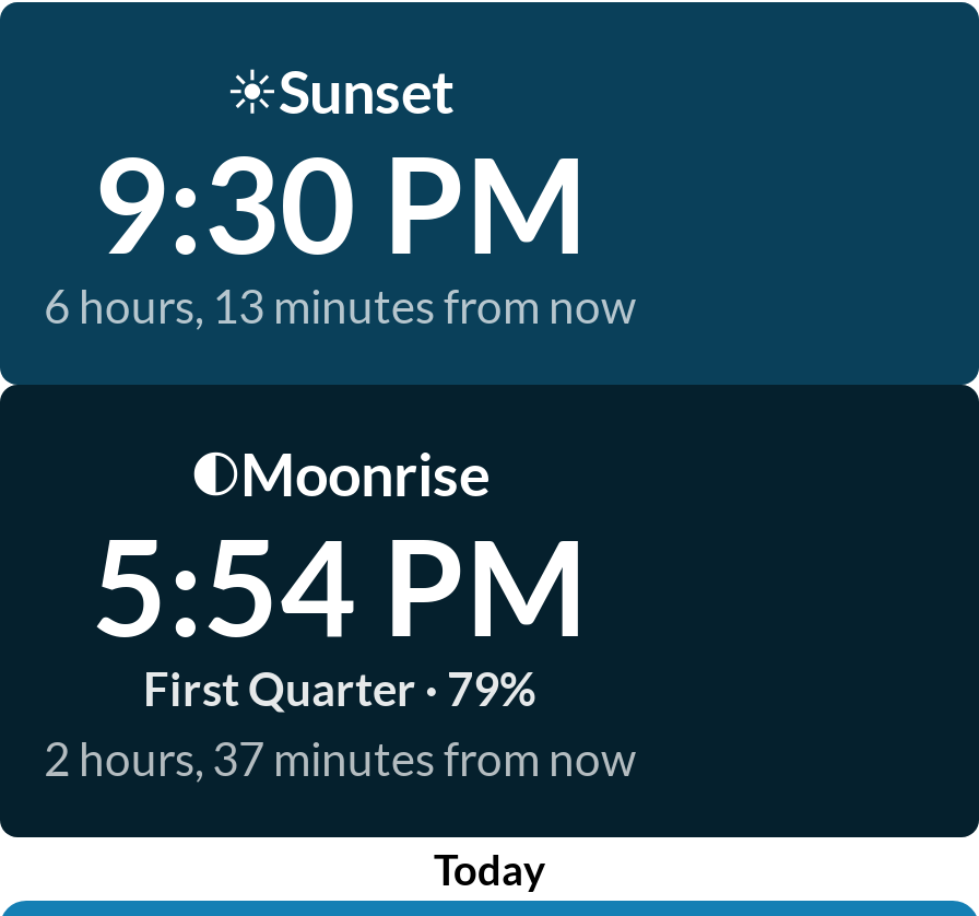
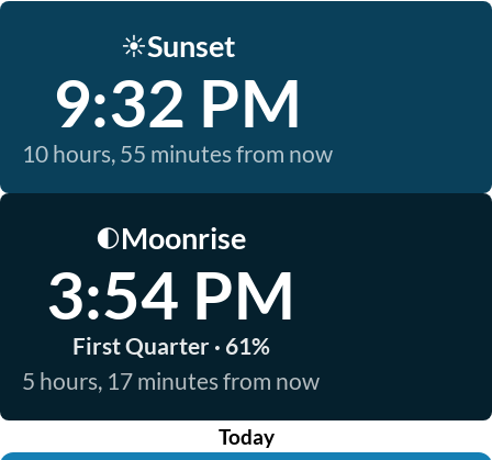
- 9:30 PM
+ 9:32 PM

- 6 hours, 13 minutes from now
+ 10 hours, 55 minutes from now

- 5:54 PM
+ 3:54 PM

- First Quarter · 79%
+ First Quarter · 61%

- 2 hours, 37 minutes from now
+ 5 hours, 17 minutes from now
